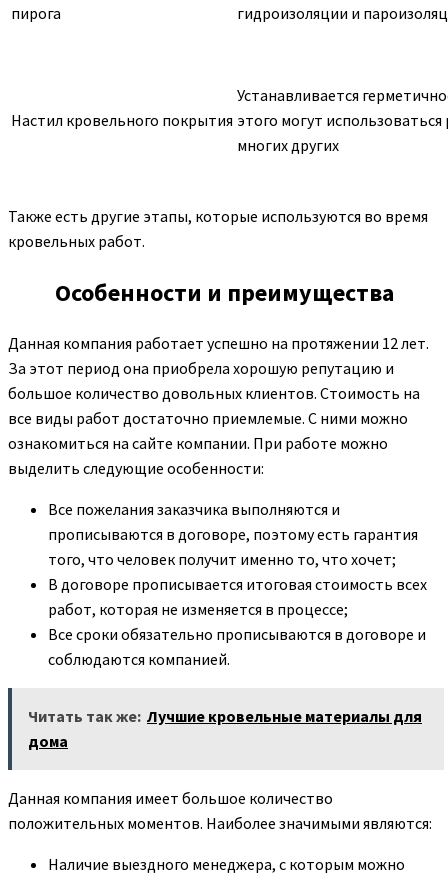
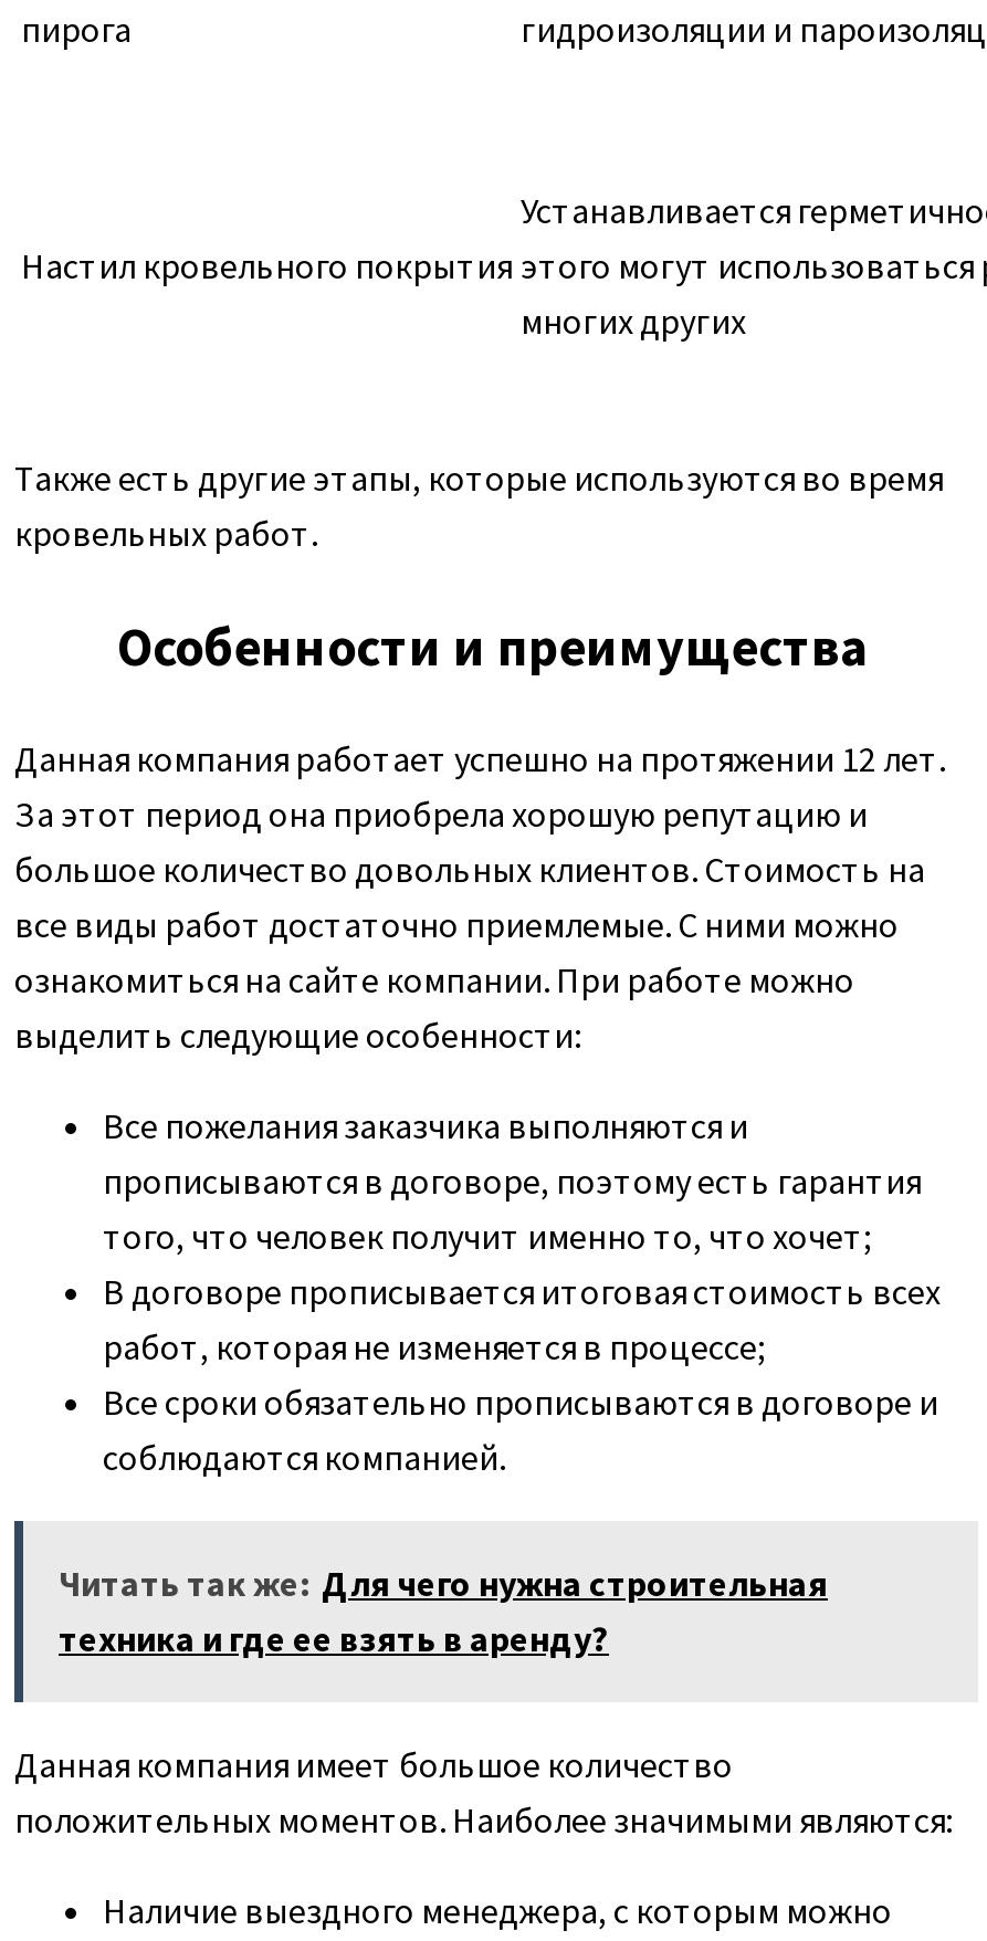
- Читать так же: Лучшие кровельные материалы для
- дома
+ Читать так же: Для чего нужна строительная
+ техника и где ее взять в аренду?
